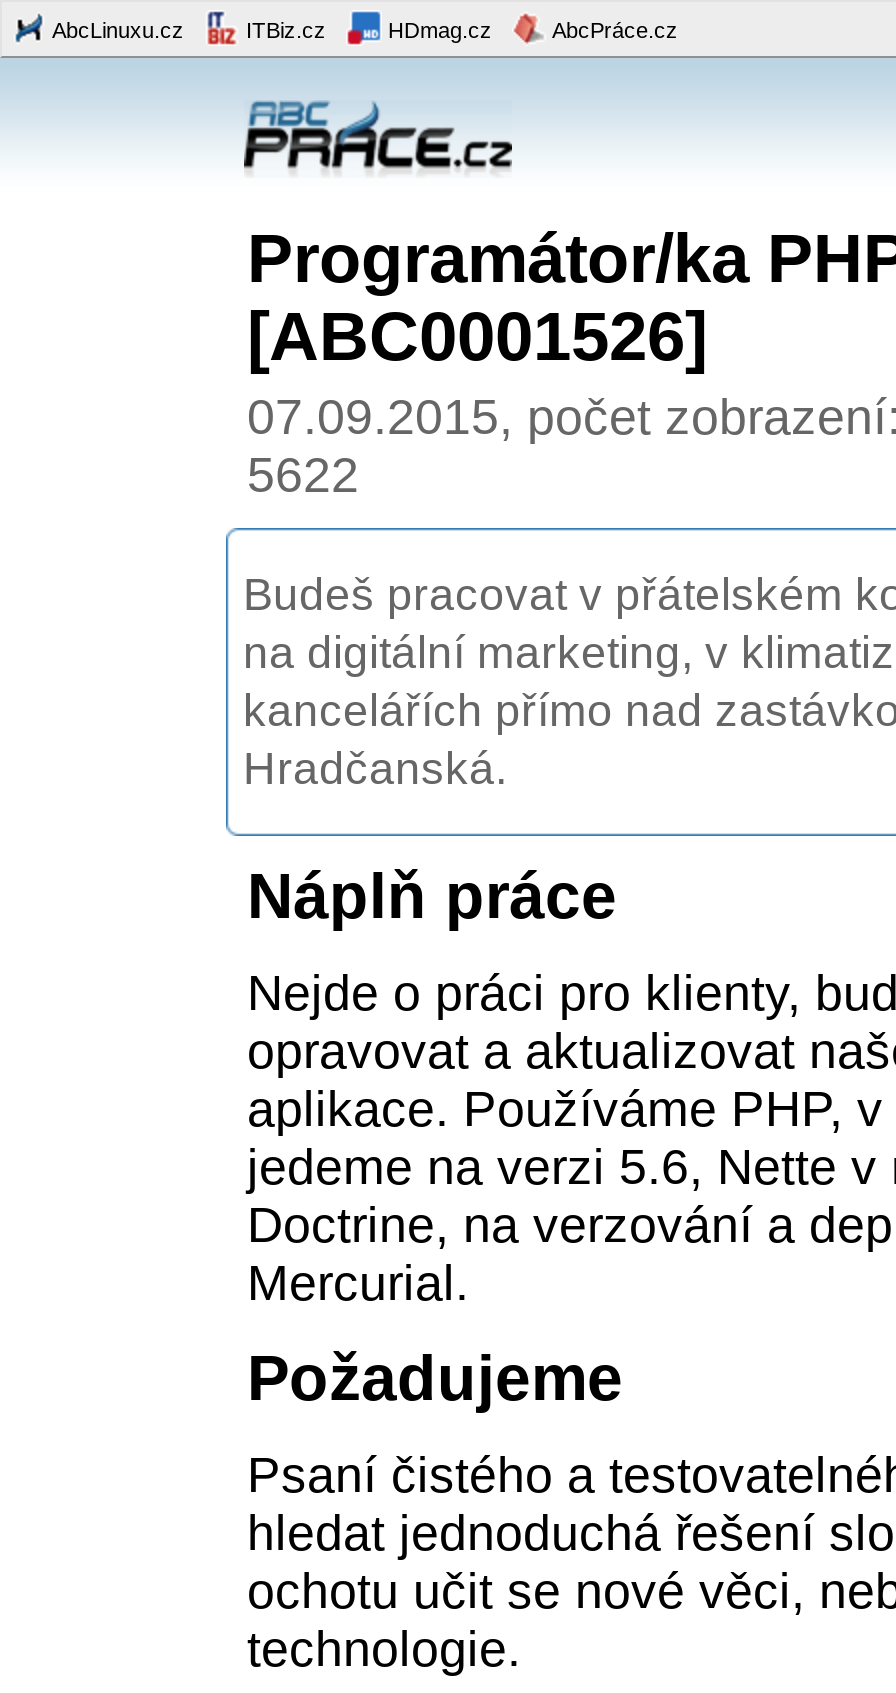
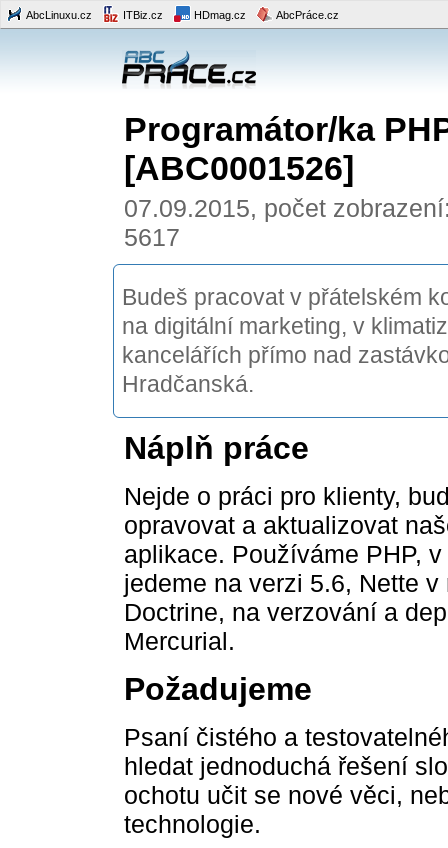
- 5622
+ 5617
